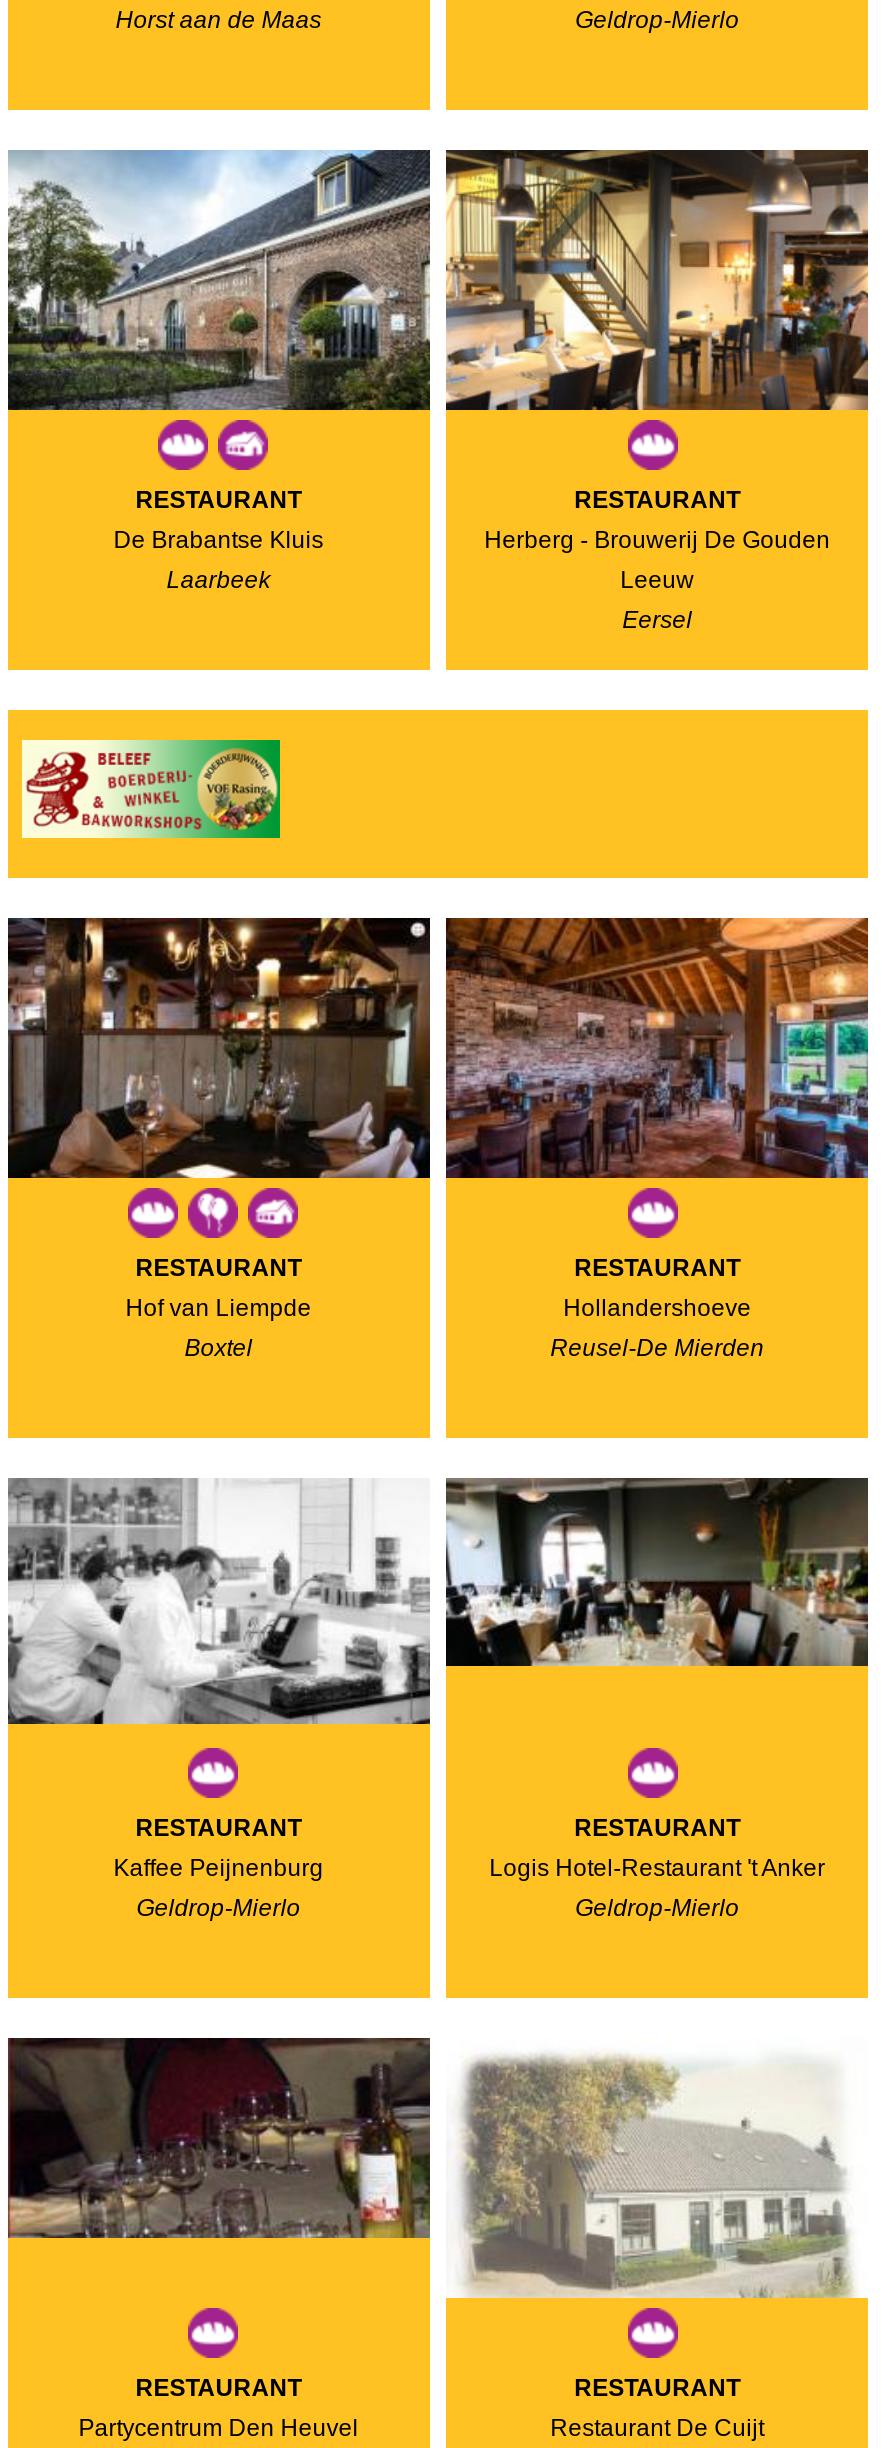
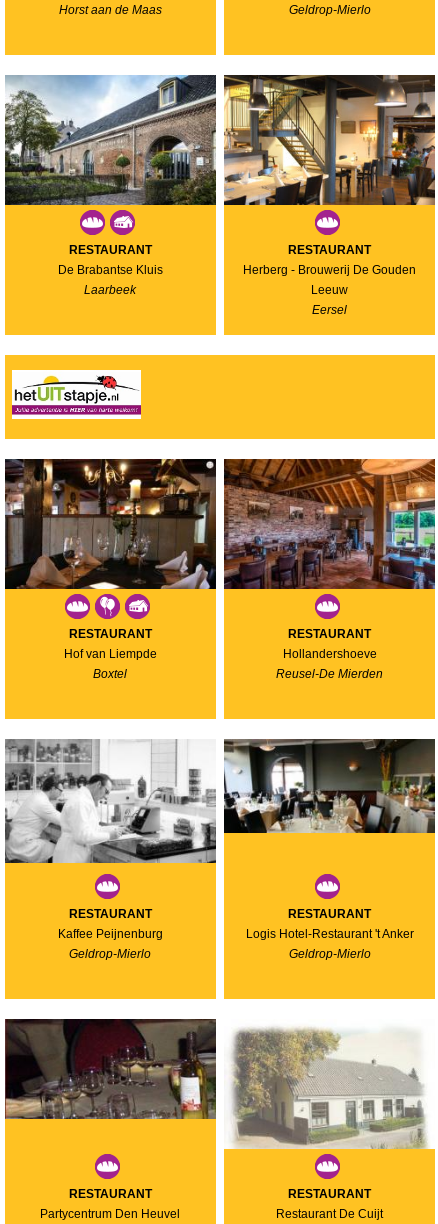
- [image]
+ [image]
